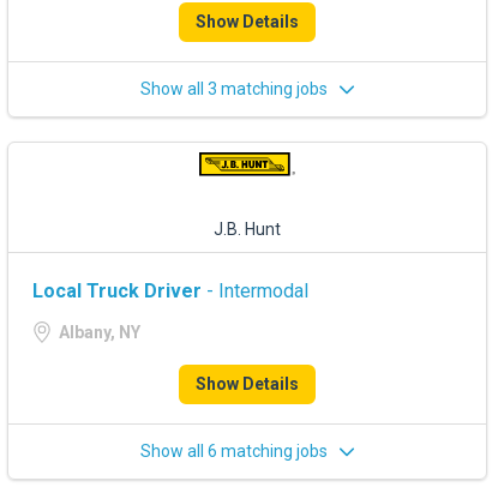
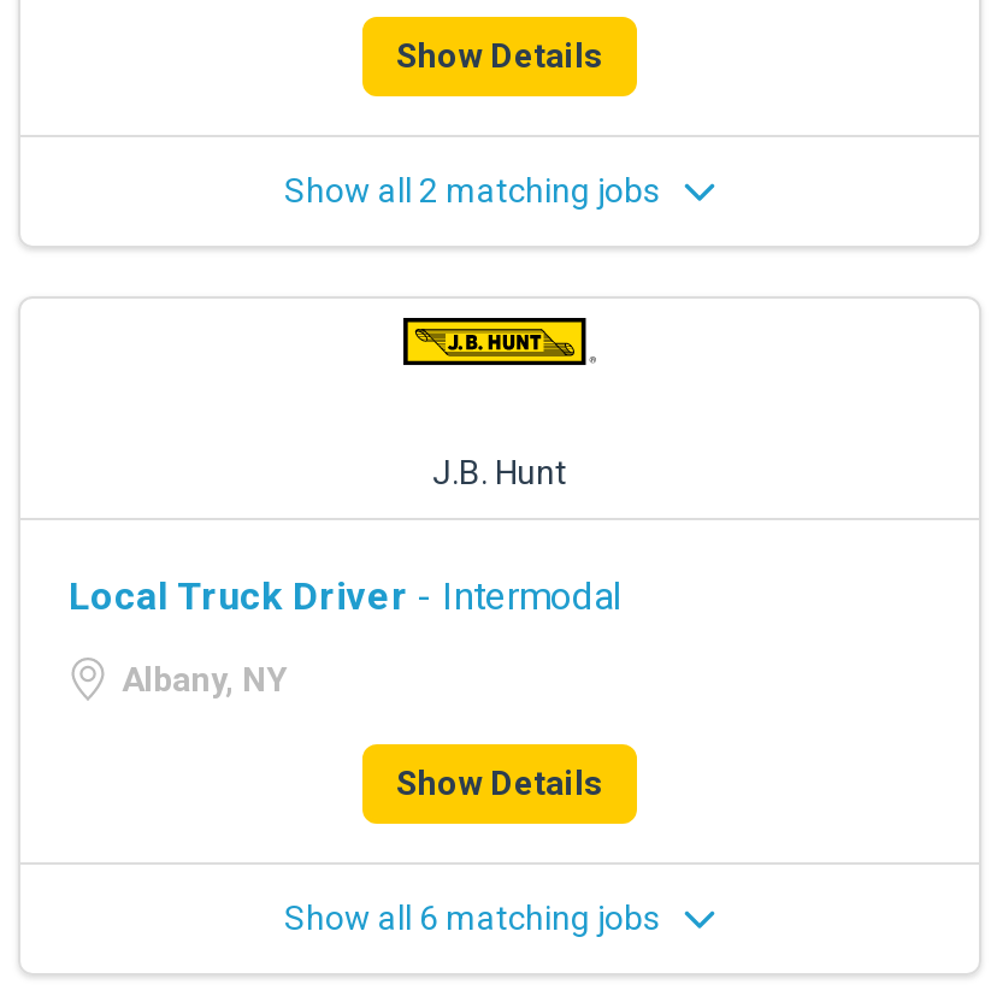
- Show all 3 matching jobs
+ Show all 2 matching jobs
